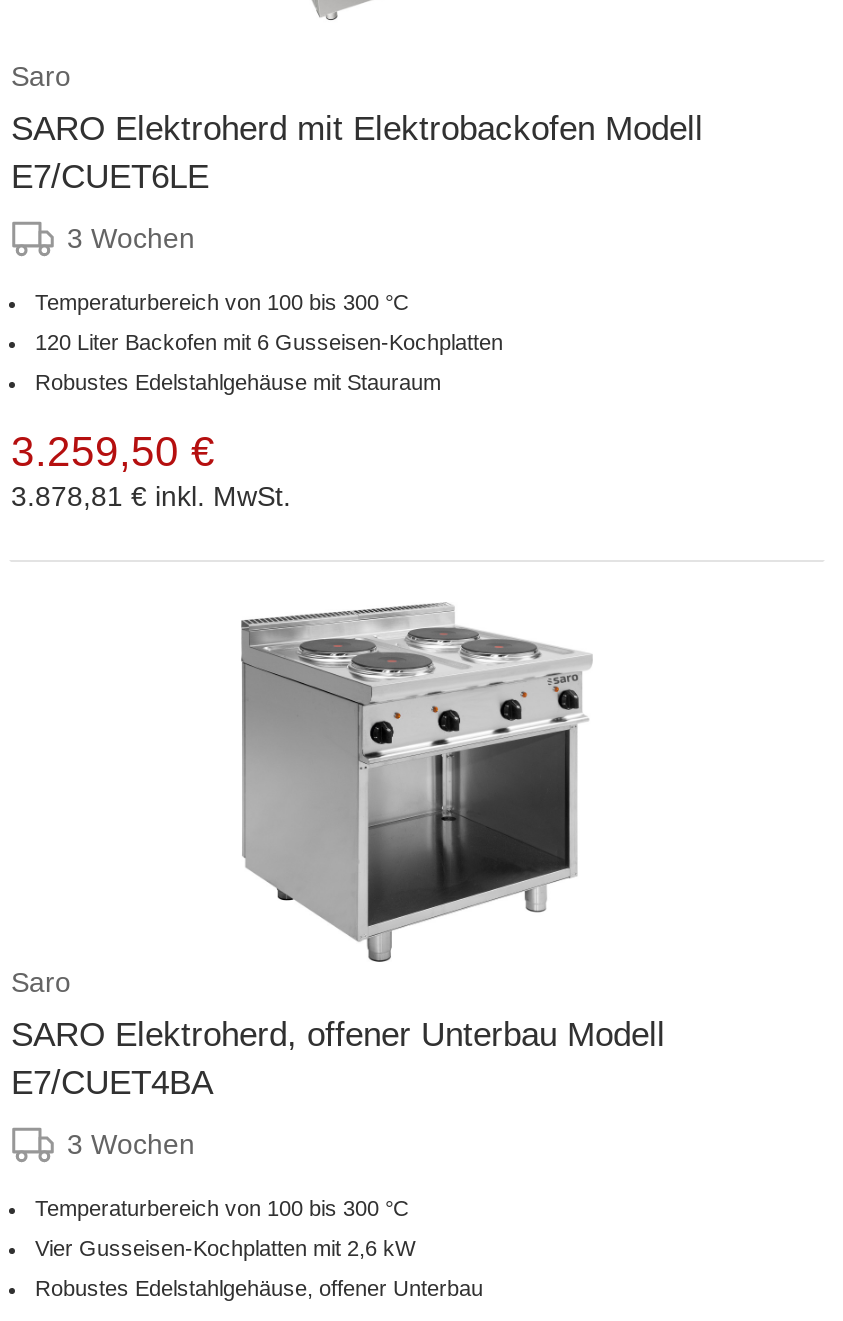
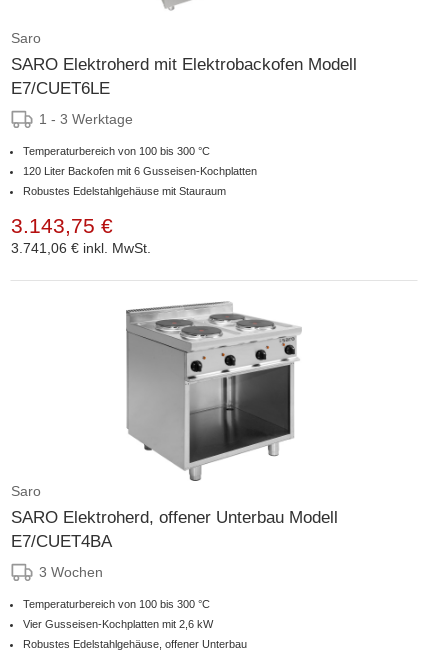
- 3 Wochen
+ 1 - 3 Werktage

- 3.259,50 €
+ 3.143,75 €

- 3.878,81 €inkl. MwSt.
+ 3.741,06 €inkl. MwSt.
